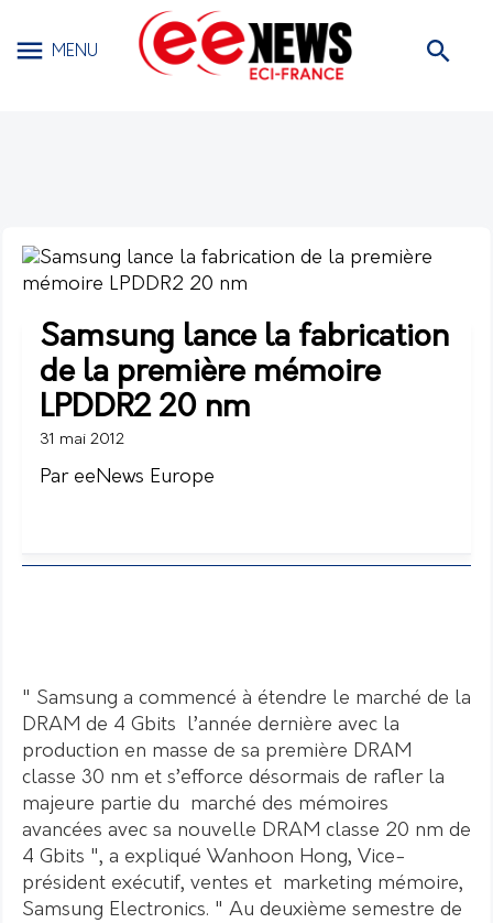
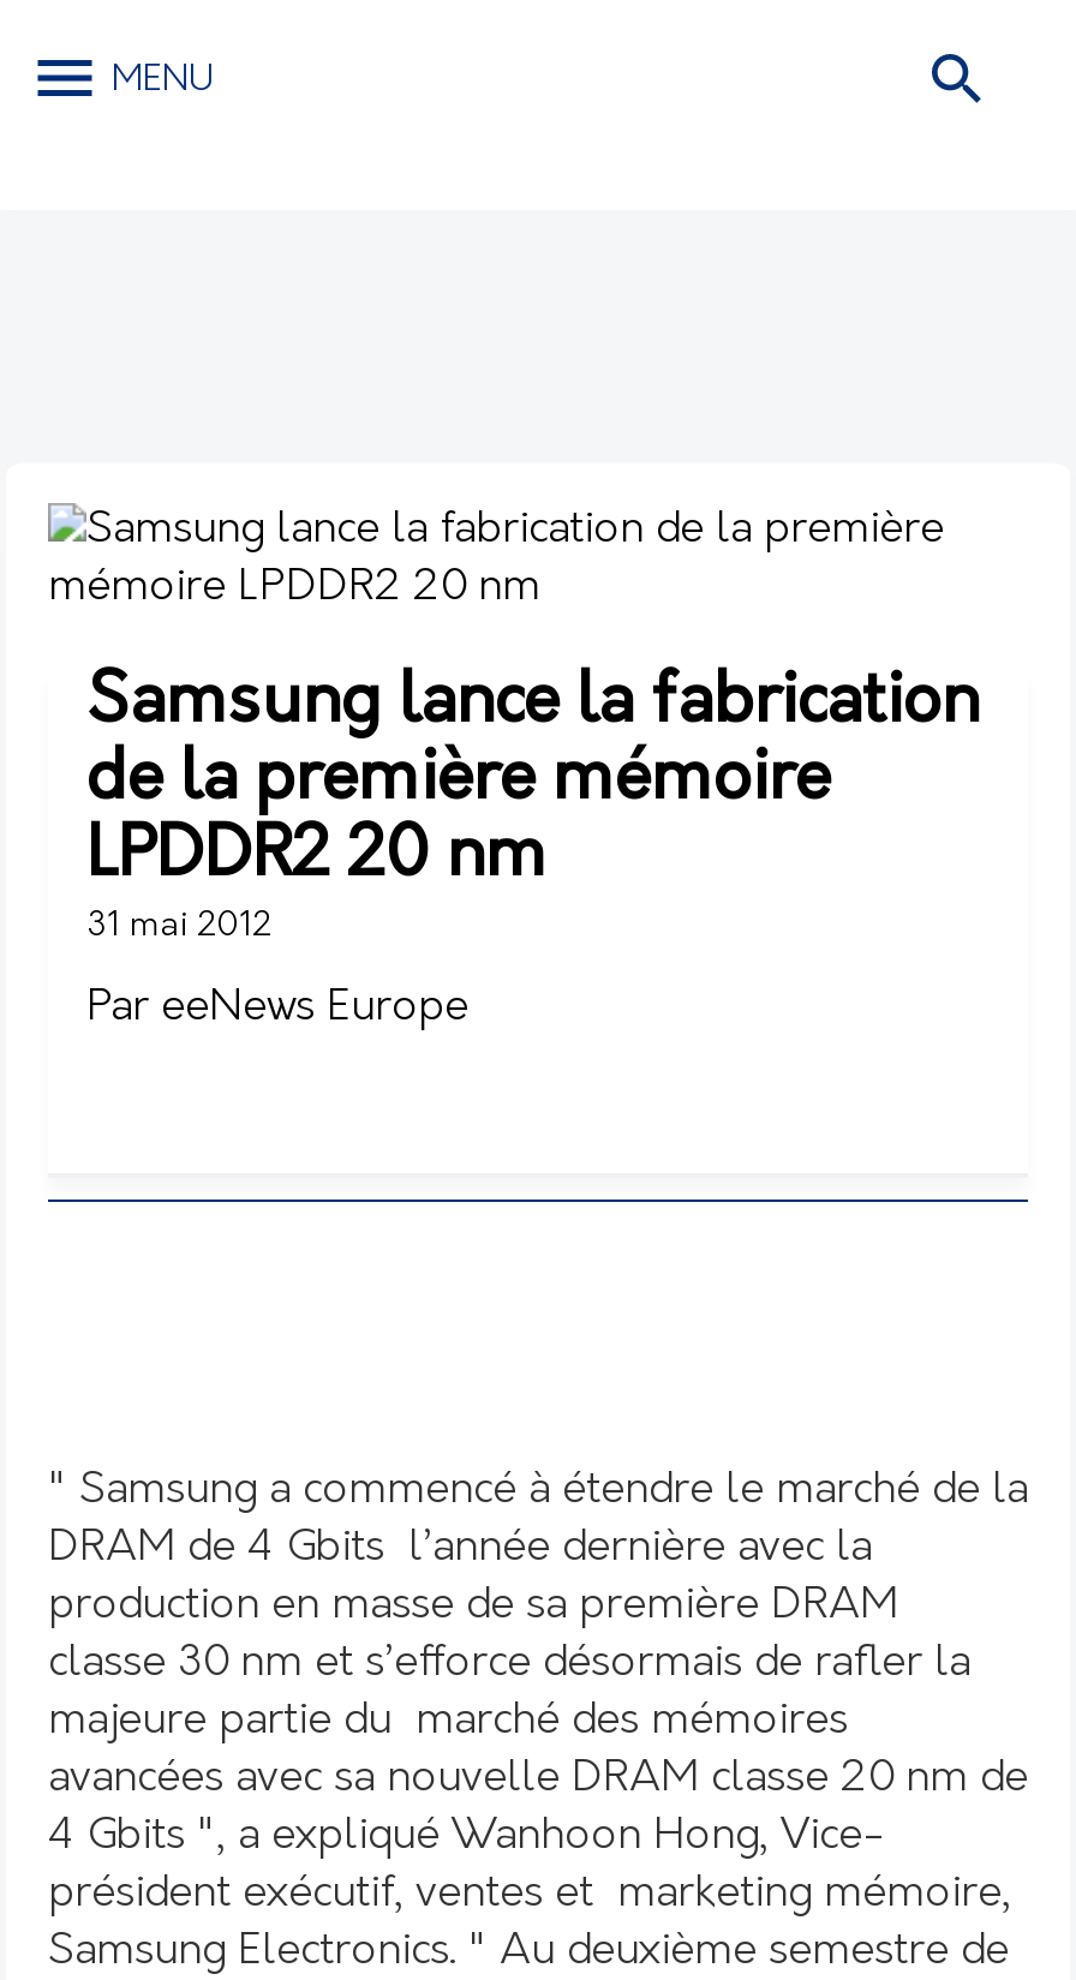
- [image]
